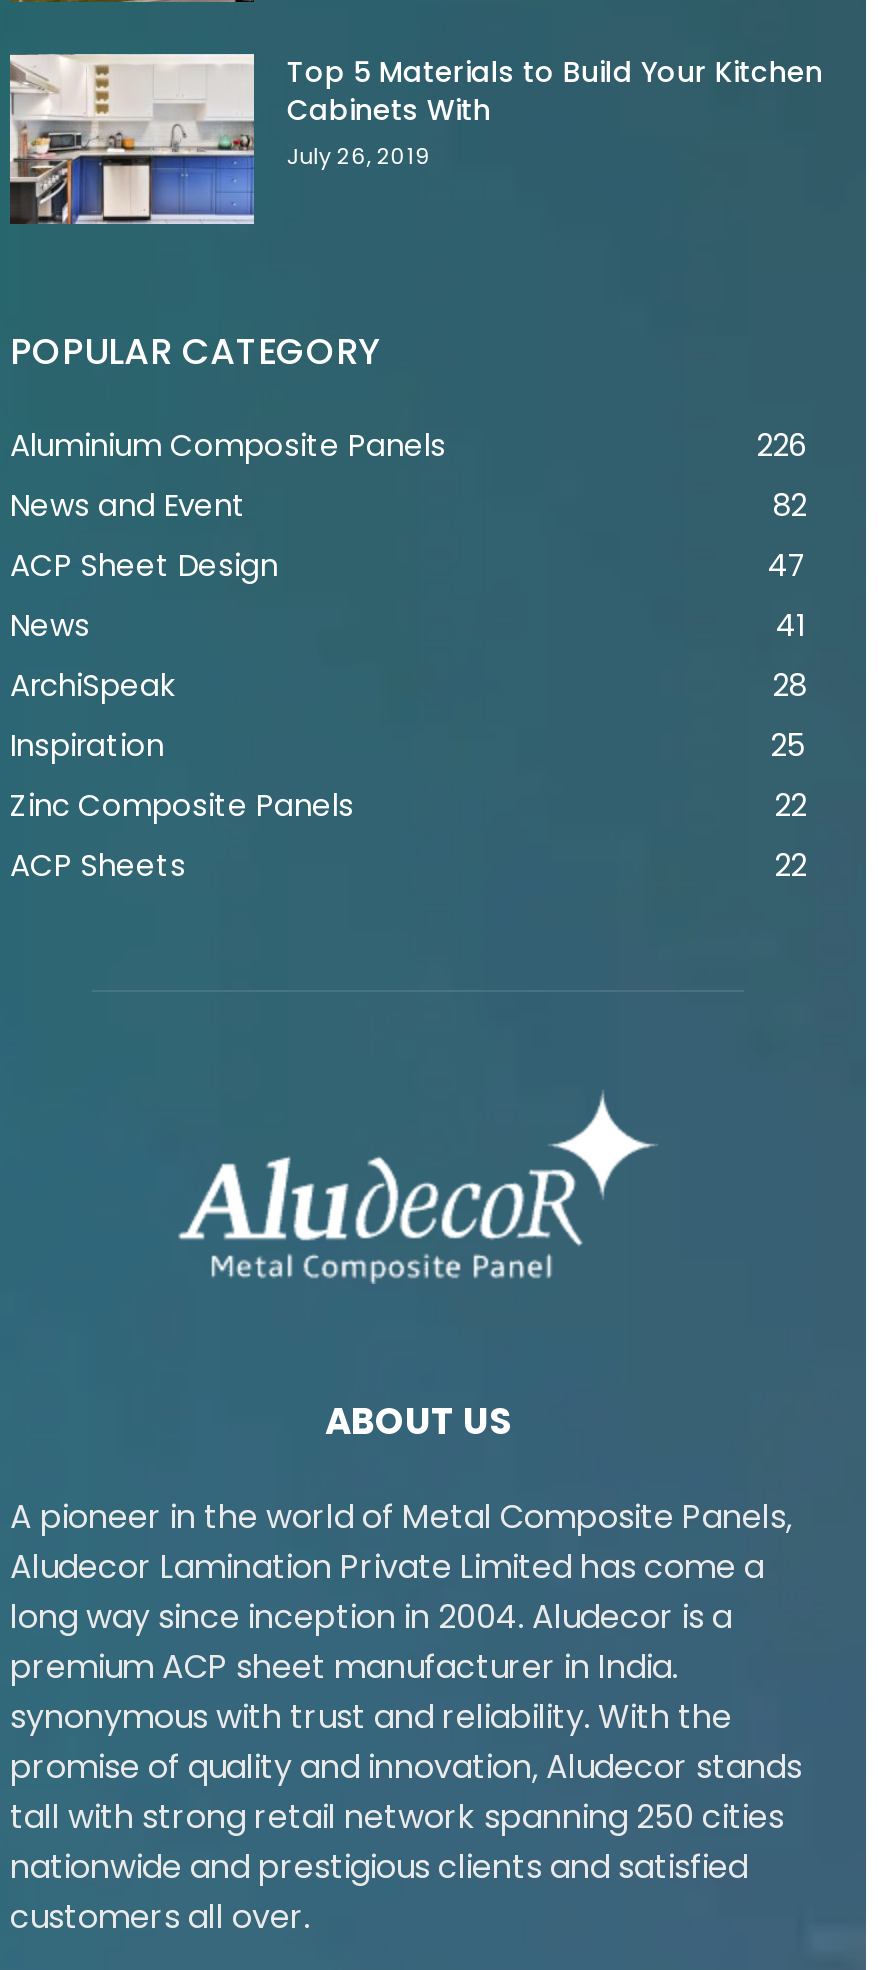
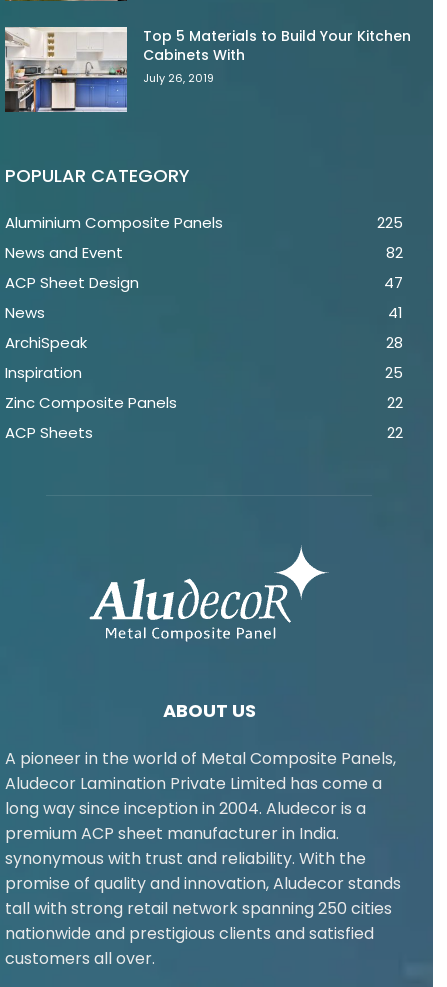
- 226
+ 225
